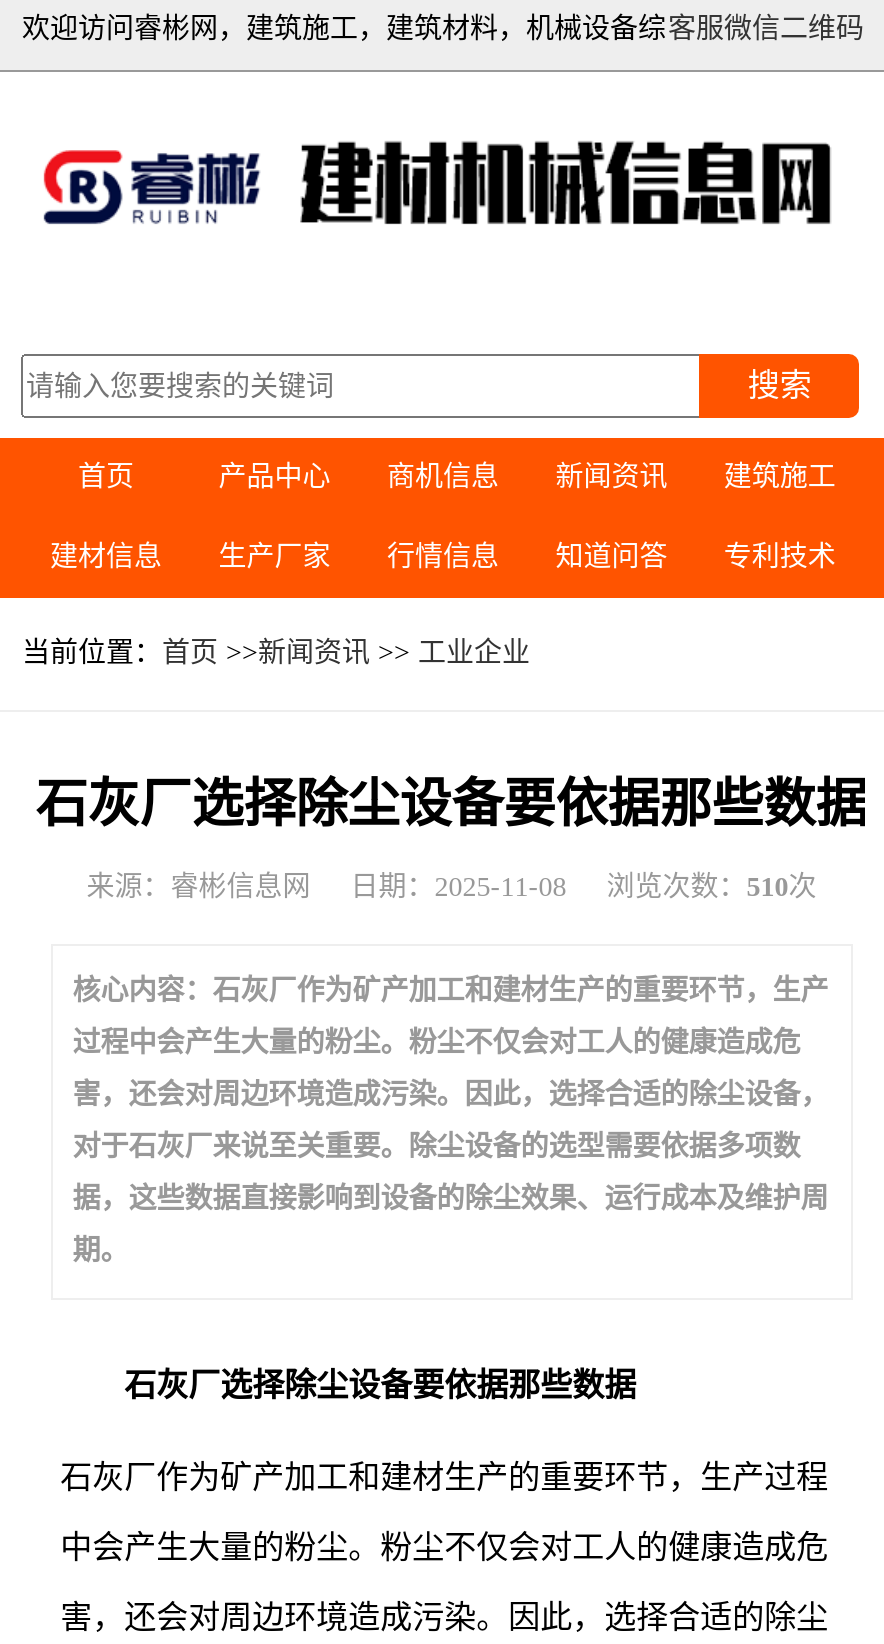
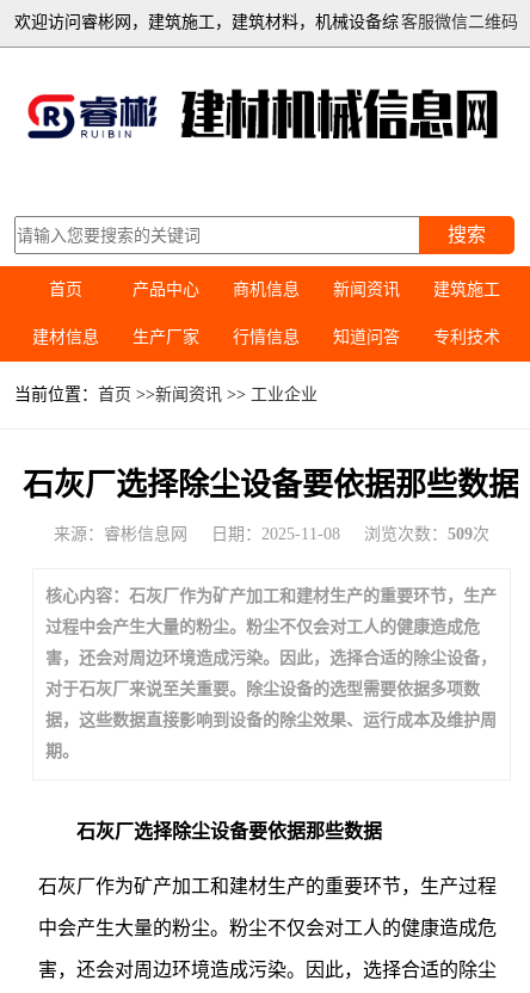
- 来源：睿彬信息网 日期：2025-11-08 浏览次数：510次
+ 来源：睿彬信息网 日期：2025-11-08 浏览次数：509次
